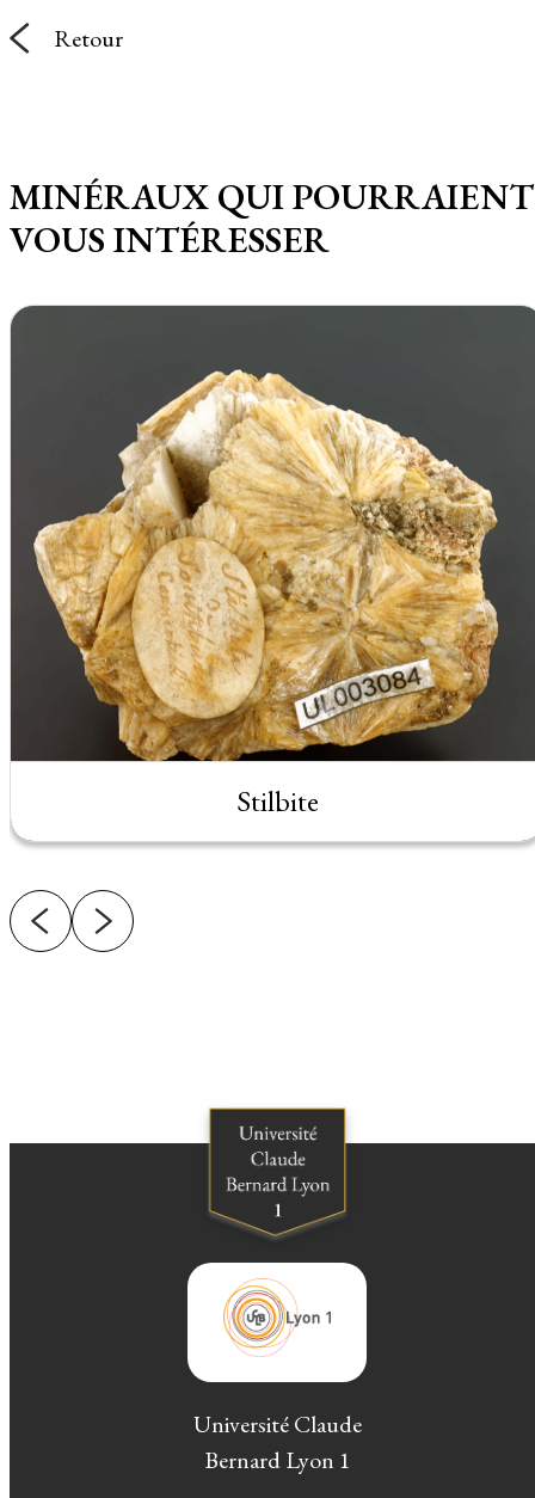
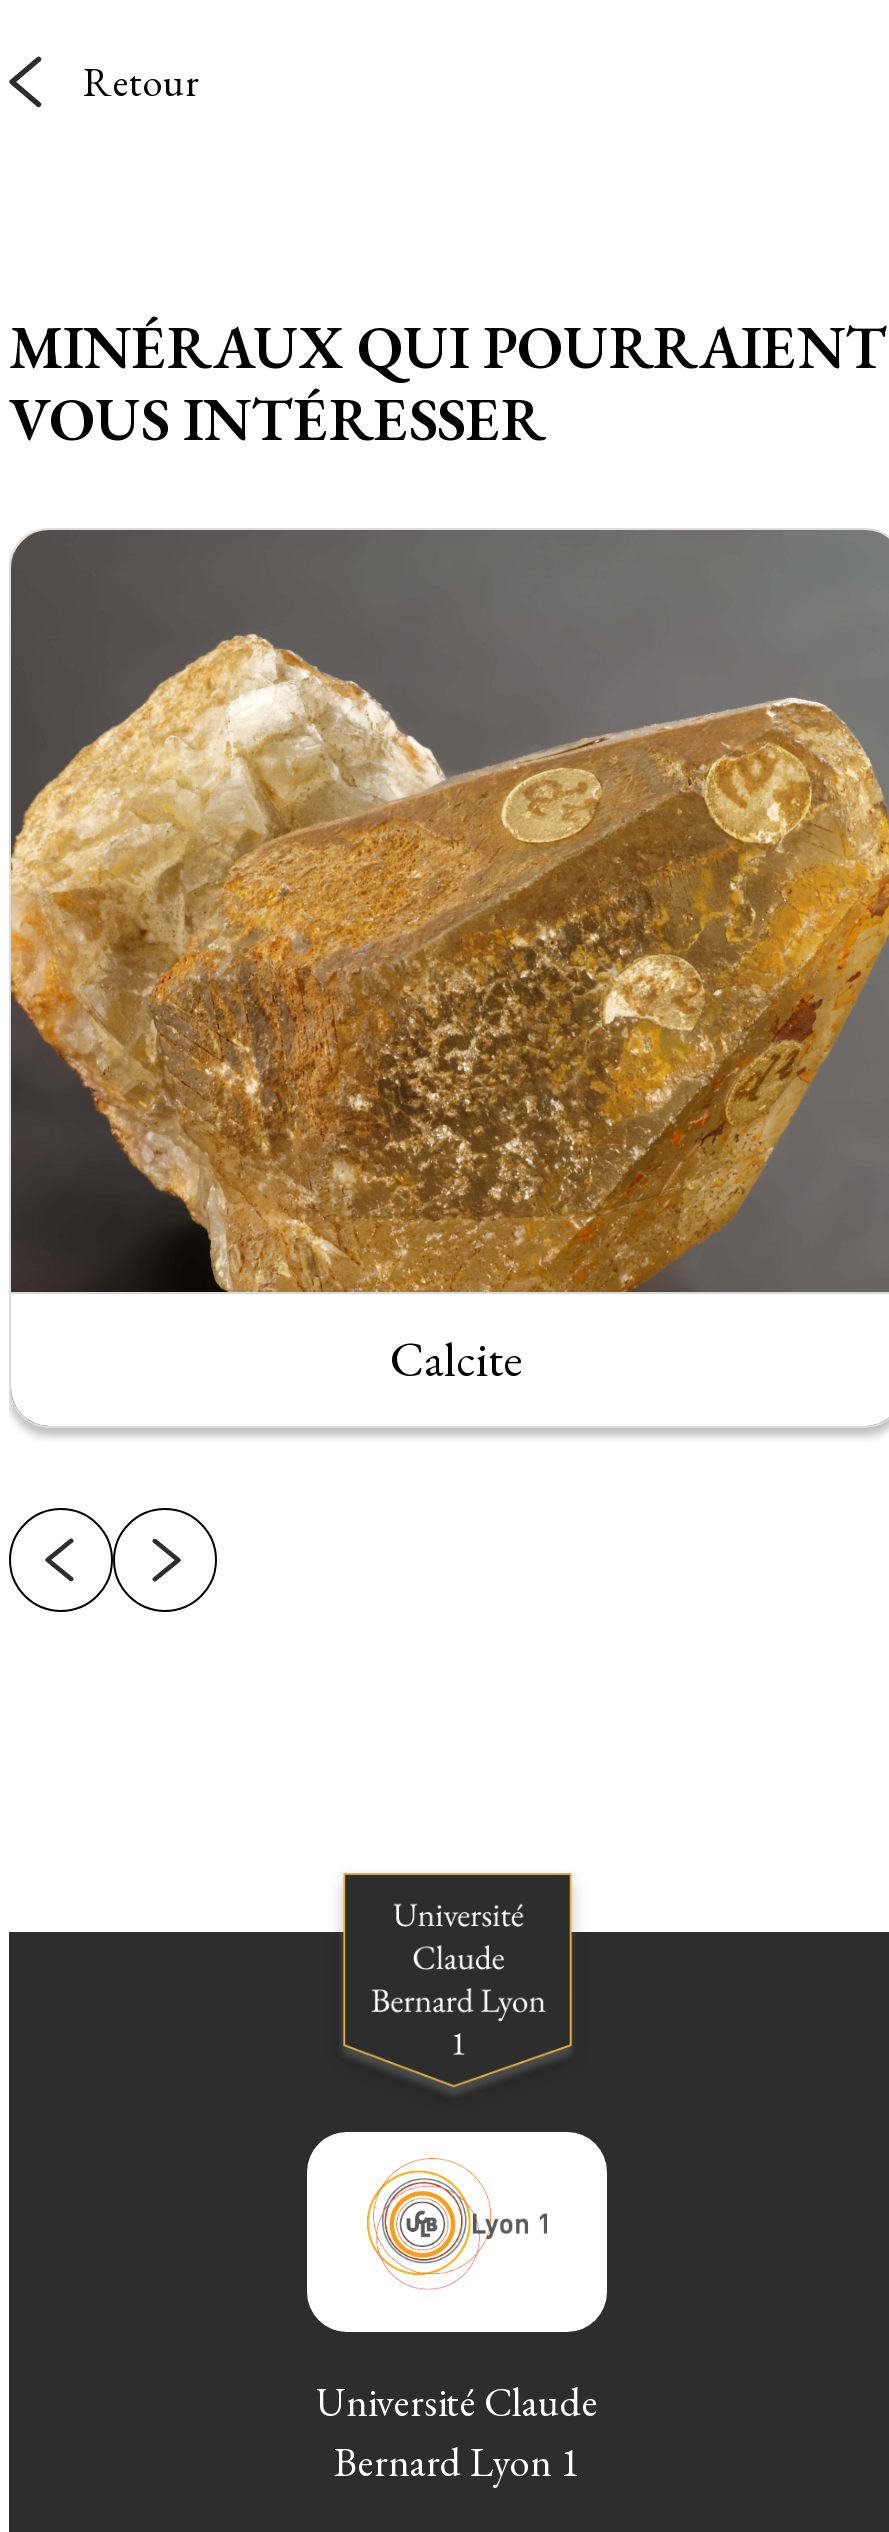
- [image]
- Stilbite
+ [image]
+ Calcite
